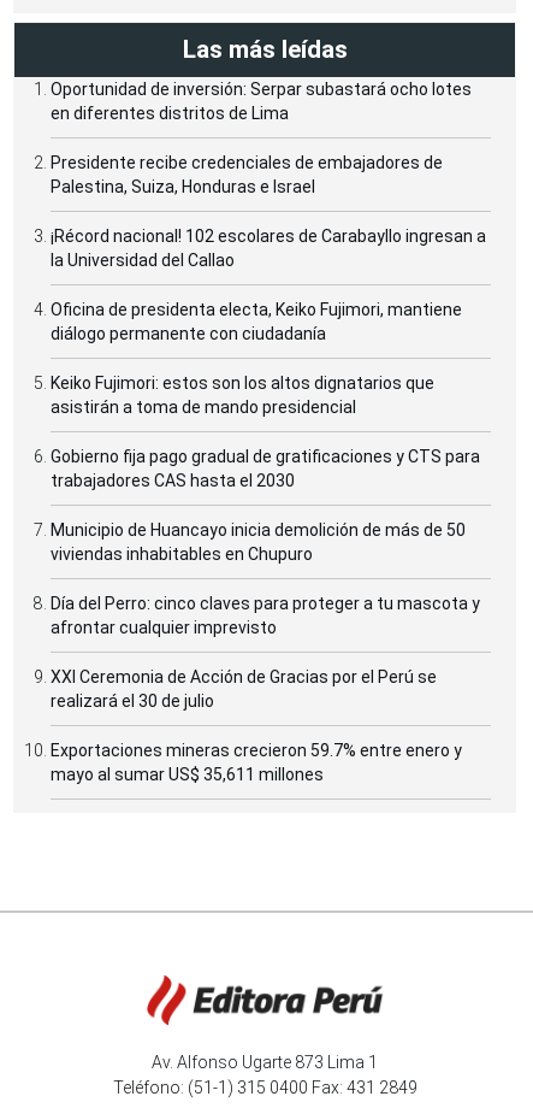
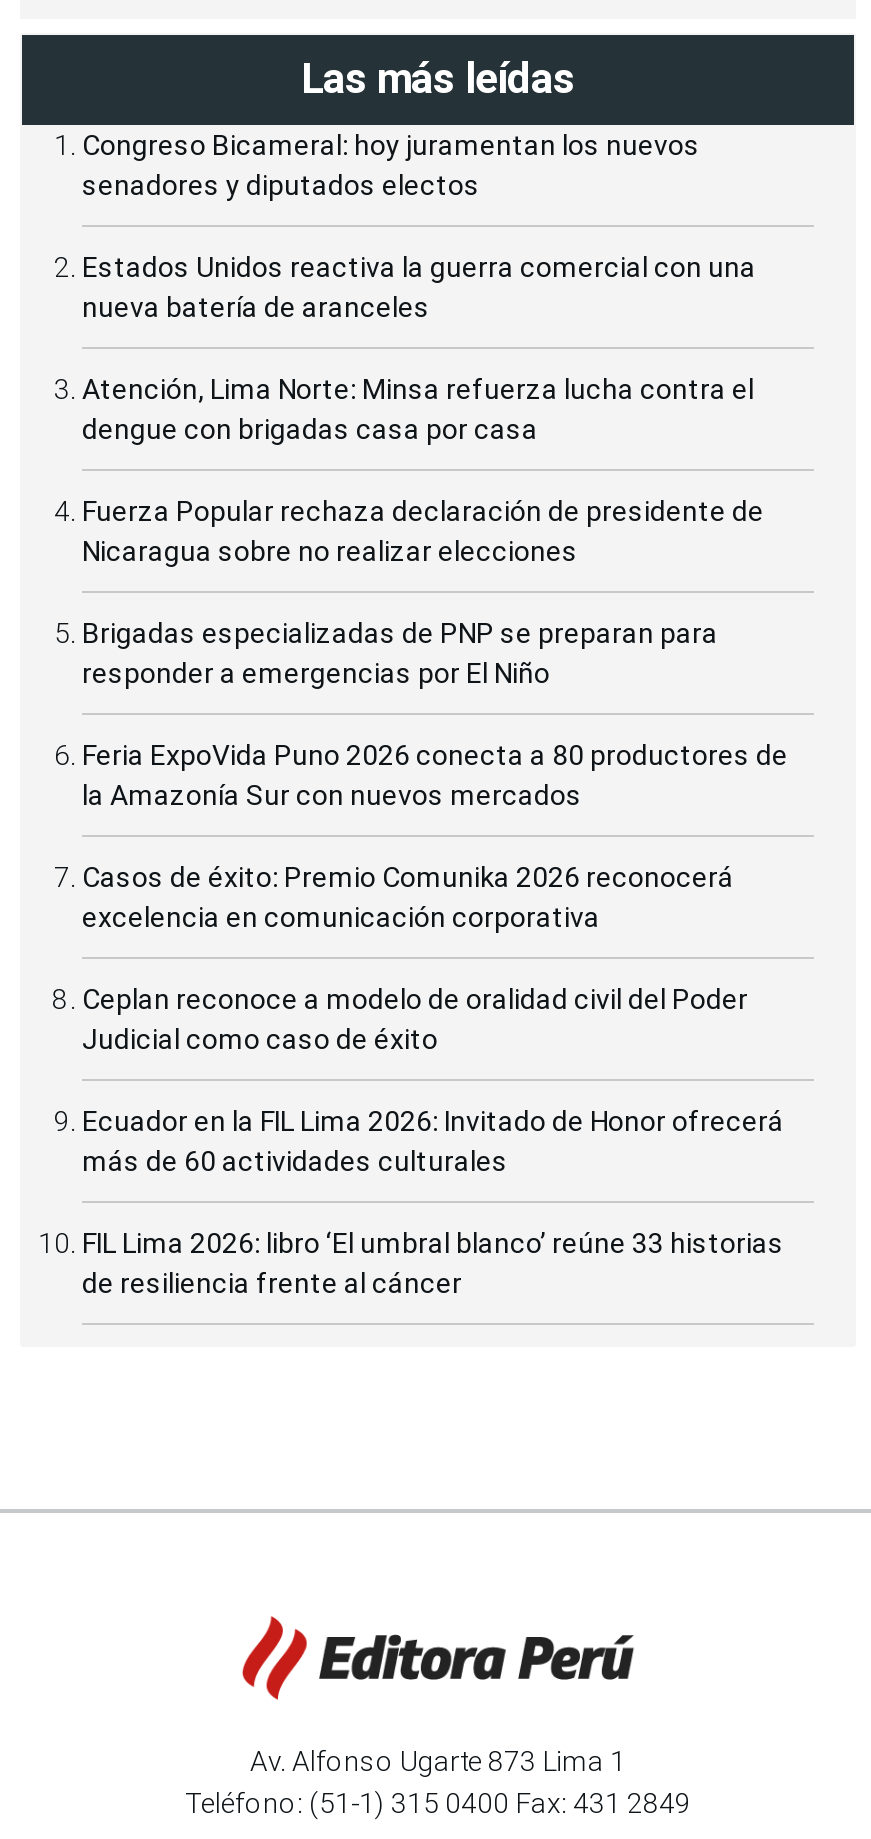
- Oportunidad de inversión: Serpar subastará ocho lotes
- en diferentes distritos de Lima
+ Congreso Bicameral: hoy juramentan los nuevos
+ senadores y diputados electos

- Presidente recibe credenciales de embajadores de
- Palestina, Suiza, Honduras e Israel
+ Estados Unidos reactiva la guerra comercial con una
+ nueva batería de aranceles

- ¡Récord nacional! 102 escolares de Carabayllo ingresan a
- la Universidad del Callao
+ Atención, Lima Norte: Minsa refuerza lucha contra el
+ dengue con brigadas casa por casa

- Oficina de presidenta electa, Keiko Fujimori, mantiene
- diálogo permanente con ciudadanía
+ Fuerza Popular rechaza declaración de presidente de
+ Nicaragua sobre no realizar elecciones

- Keiko Fujimori: estos son los altos dignatarios que
- asistirán a toma de mando presidencial
+ Brigadas especializadas de PNP se preparan para
+ responder a emergencias por El Niño

- Gobierno fija pago gradual de gratificaciones y CTS para
- trabajadores CAS hasta el 2030
+ Feria ExpoVida Puno 2026 conecta a 80 productores de
+ la Amazonía Sur con nuevos mercados

- Municipio de Huancayo inicia demolición de más de 50
- viviendas inhabitables en Chupuro
+ Casos de éxito: Premio Comunika 2026 reconocerá
+ excelencia en comunicación corporativa

- Día del Perro: cinco claves para proteger a tu mascota y
- afrontar cualquier imprevisto
+ Ceplan reconoce a modelo de oralidad civil del Poder
+ Judicial como caso de éxito

- XXI Ceremonia de Acción de Gracias por el Perú se
- realizará el 30 de julio
+ Ecuador en la FIL Lima 2026: Invitado de Honor ofrecerá
+ más de 60 actividades culturales

- Exportaciones mineras crecieron 59.7% entre enero y
- mayo al sumar US$ 35,611 millones
+ FIL Lima 2026: libro ‘El umbral blanco’ reúne 33 historias
+ de resiliencia frente al cáncer
